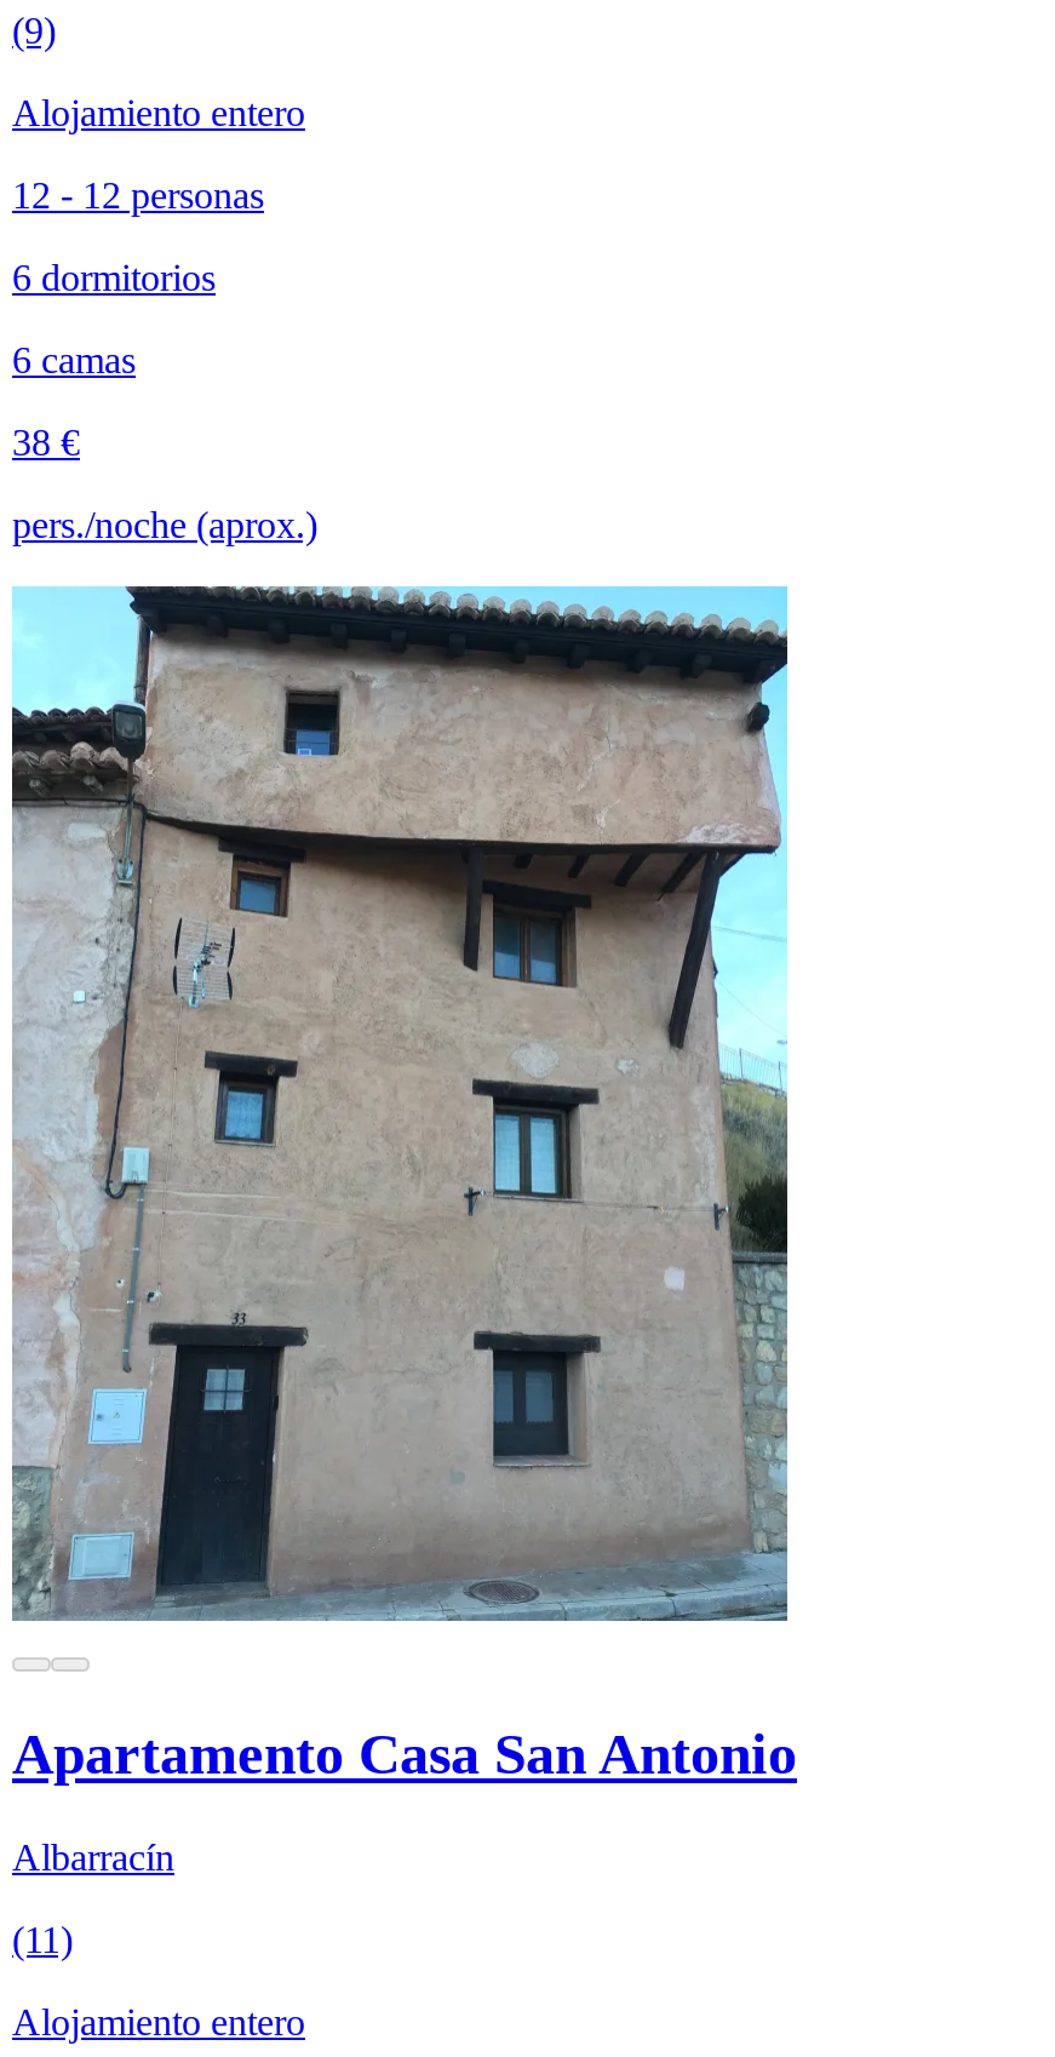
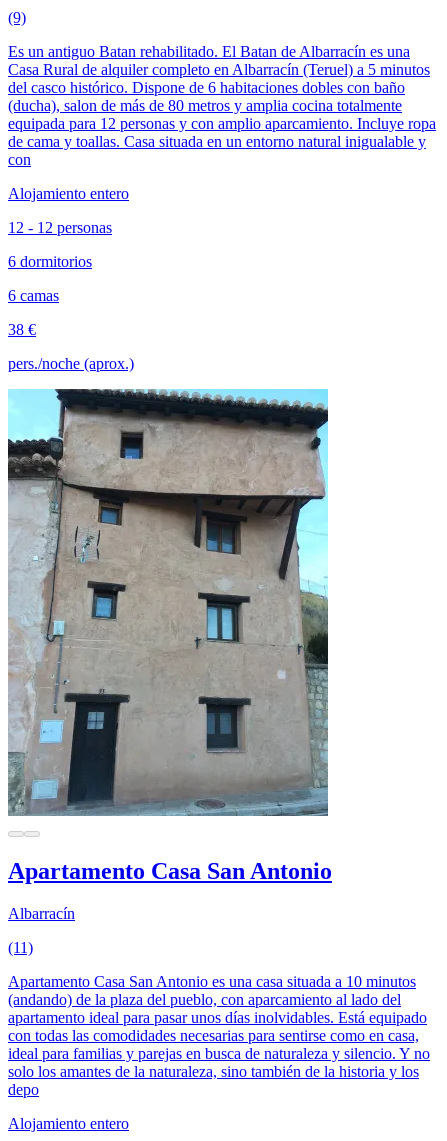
+ Es un antiguo Batan rehabilitado. El Batan de Albarracín es una
+ Casa Rural de alquiler completo en Albarracín (Teruel) a 5 minutos
+ del casco histórico. Dispone de 6 habitaciones dobles con baño
+ (ducha), salon de más de 80 metros y amplia cocina totalmente
+ equipada para 12 personas y con amplio aparcamiento. Incluye ropa
+ de cama y toallas. Casa situada en un entorno natural inigualable y
+ con

+ Apartamento Casa San Antonio es una casa situada a 10 minutos
+ (andando) de la plaza del pueblo, con aparcamiento al lado del
+ apartamento ideal para pasar unos días inolvidables. Está equipado
+ con todas las comodidades necesarias para sentirse como en casa,
+ ideal para familias y parejas en busca de naturaleza y silencio. Y no
+ solo los amantes de la naturaleza, sino también de la historia y los
+ depo
